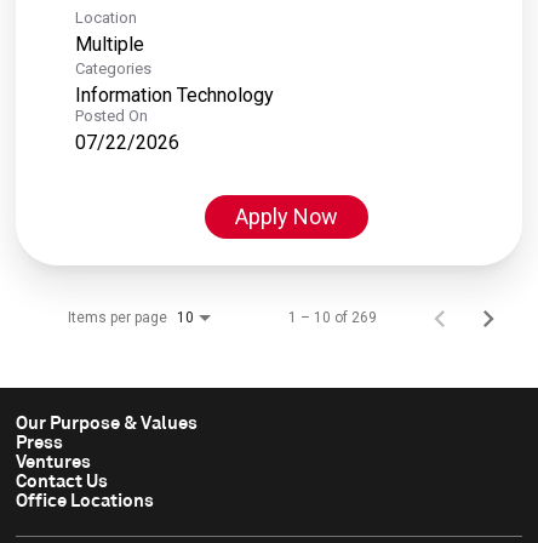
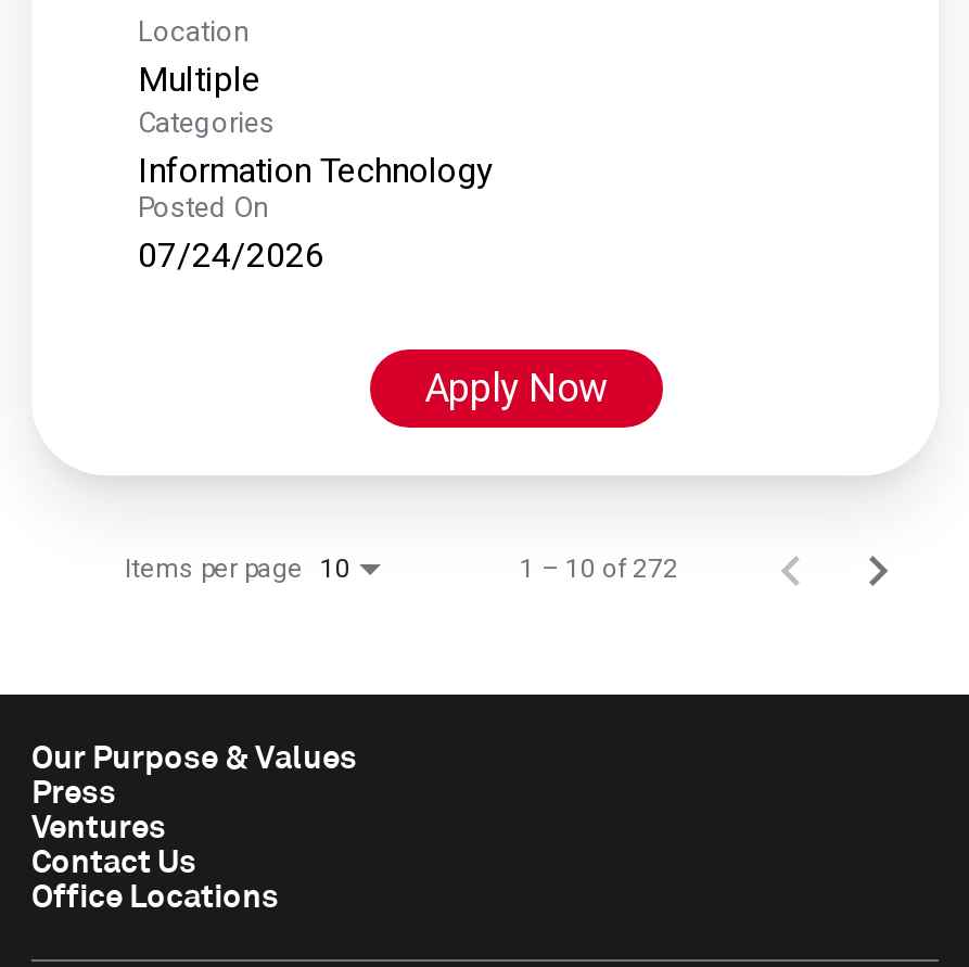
- 07/22/2026
+ 07/24/2026

- 1 – 10 of 269
+ 1 – 10 of 272
